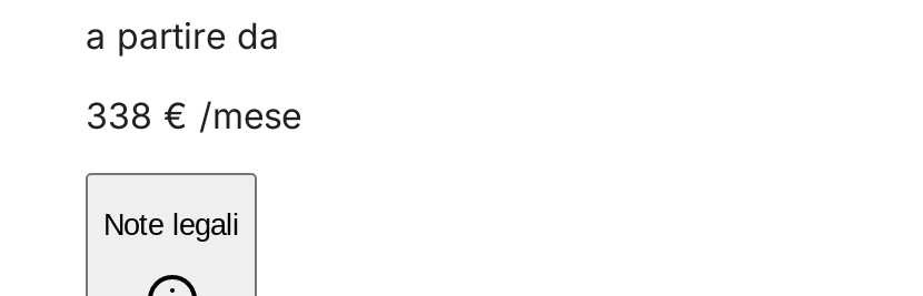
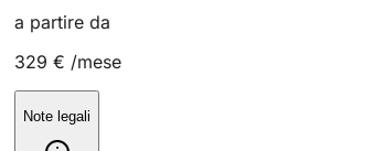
- 338 € /mese
+ 329 € /mese
